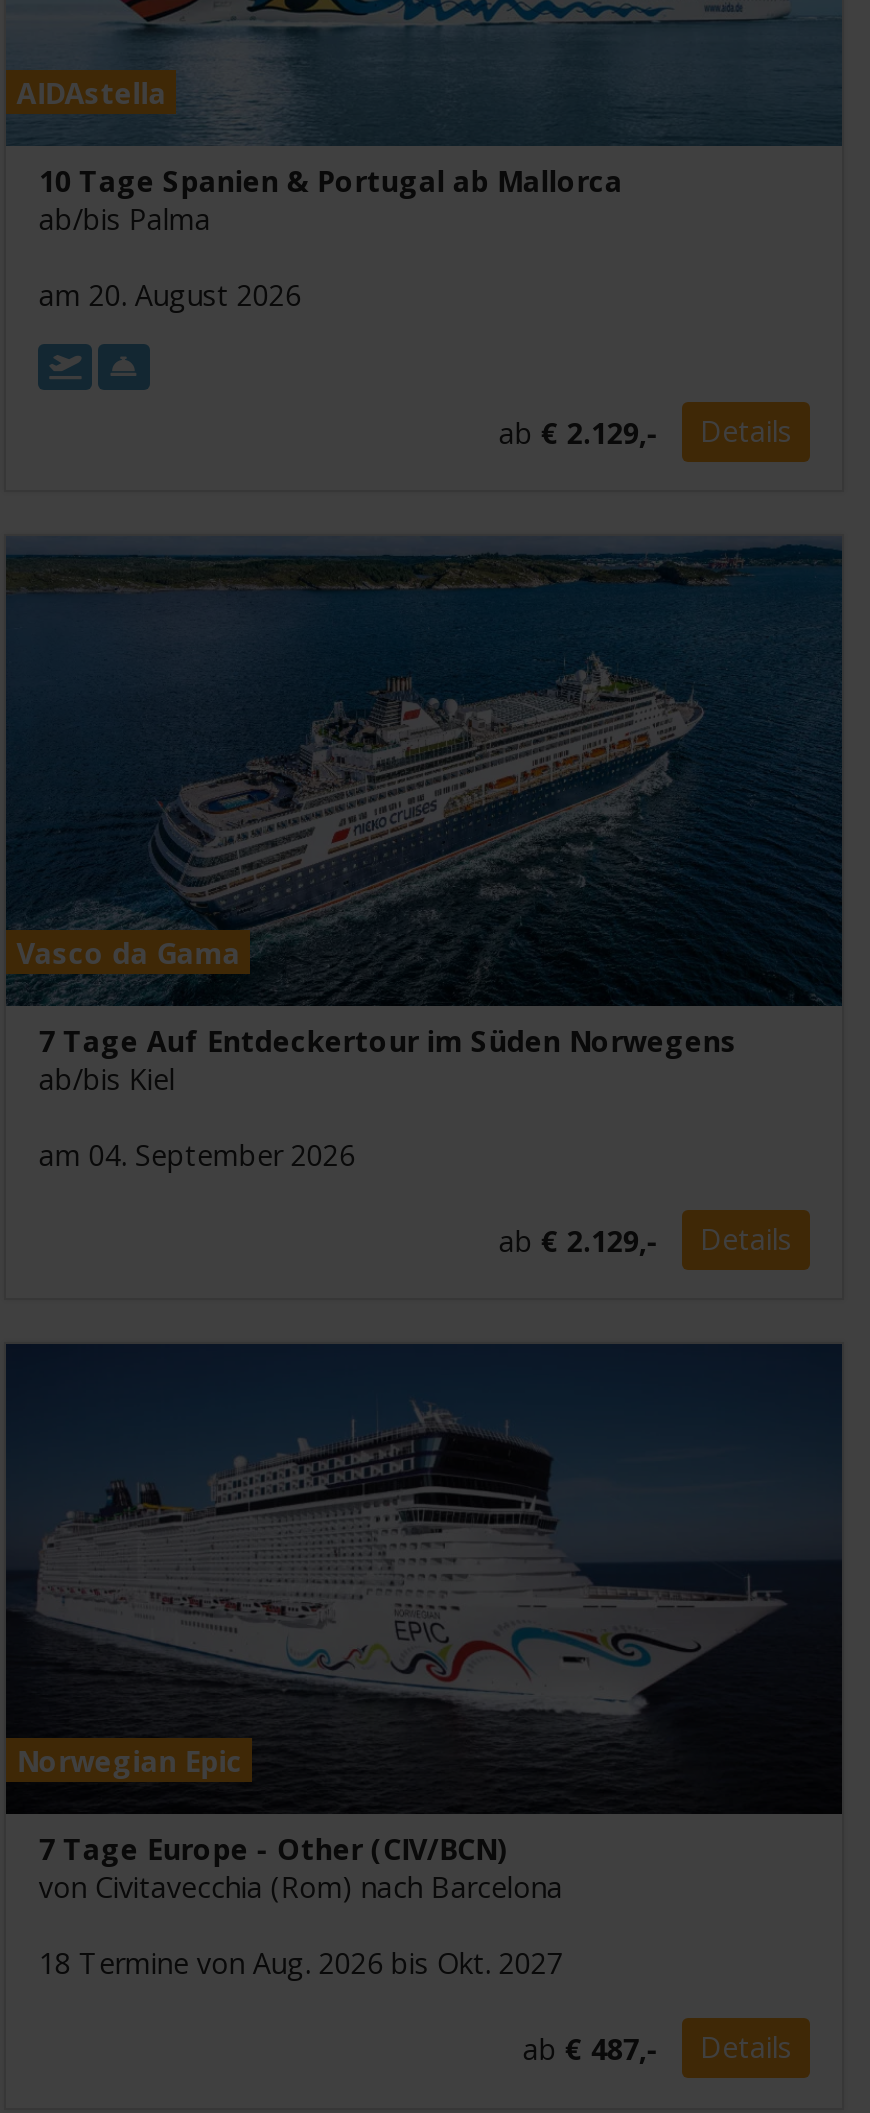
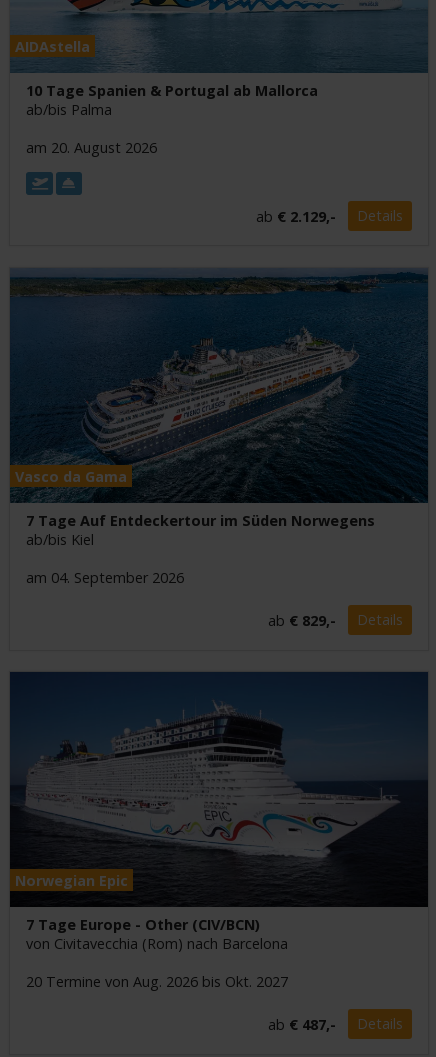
- ab € 2.129,-
+ ab € 829,-

- 18 Termine von Aug. 2026 bis Okt. 2027
+ 20 Termine von Aug. 2026 bis Okt. 2027
